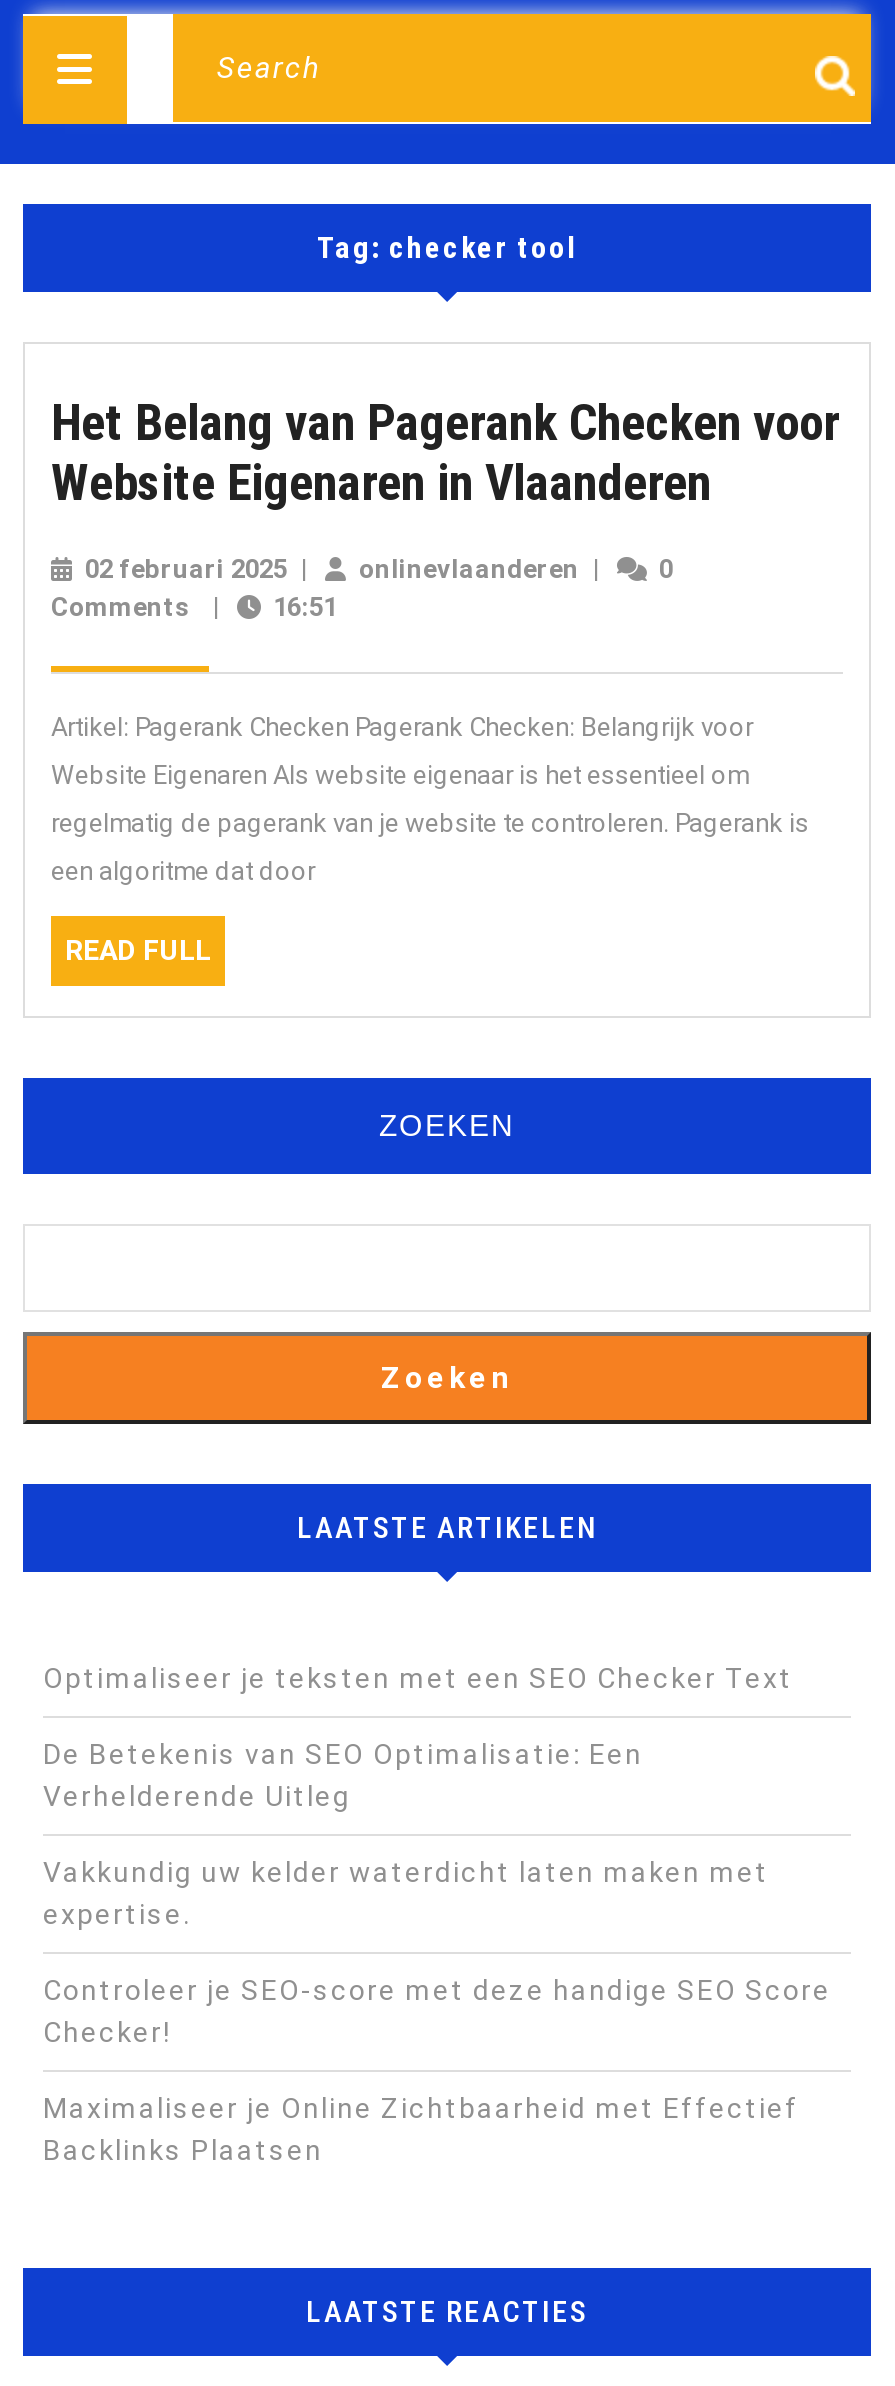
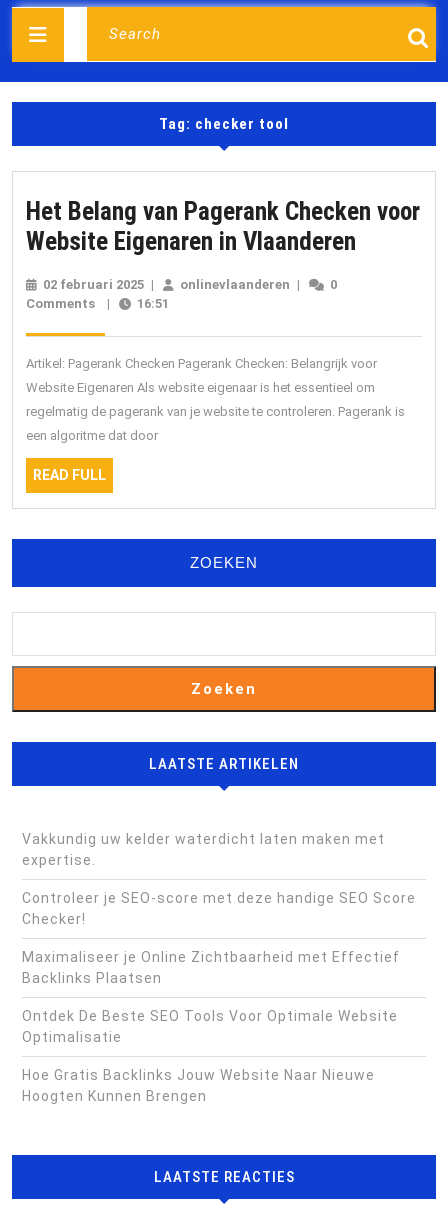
- Optimaliseer je teksten met een SEO Checker Text
- De Betekenis van SEO Optimalisatie: Een
- Verhelderende Uitleg

moved up: Vakkundig uw kelder waterdicht laten maken met | expertise. | Controleer je SEO-score met deze handige SEO Score | Checker! | Maximaliseer je Online Zichtbaarheid met Effectief | Backlinks Plaatsen

+ Ontdek De Beste SEO Tools Voor Optimale Website
+ Optimalisatie
+ Hoe Gratis Backlinks Jouw Website Naar Nieuwe
+ Hoogten Kunnen Brengen
